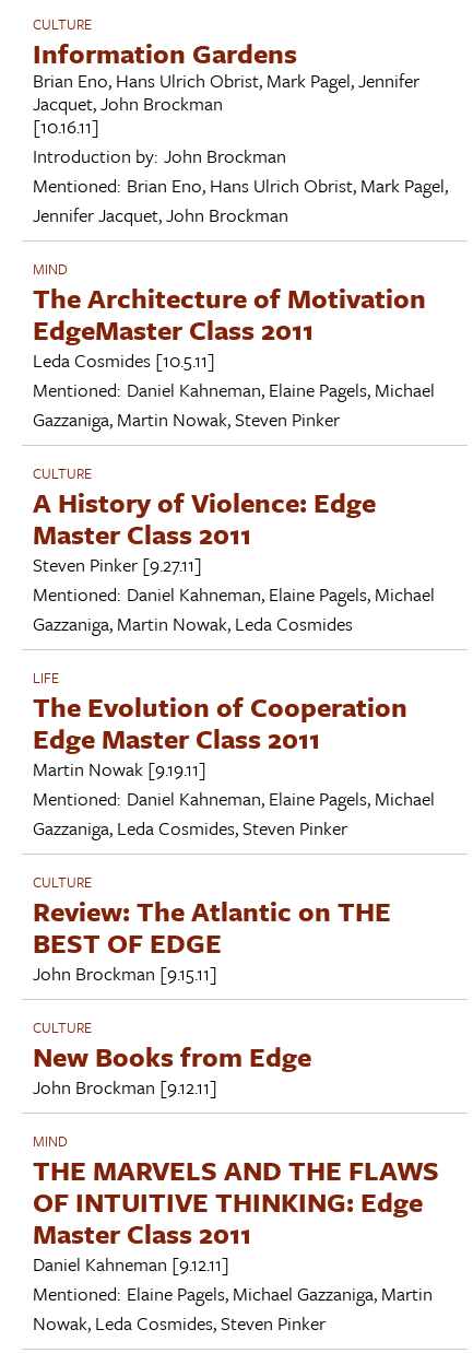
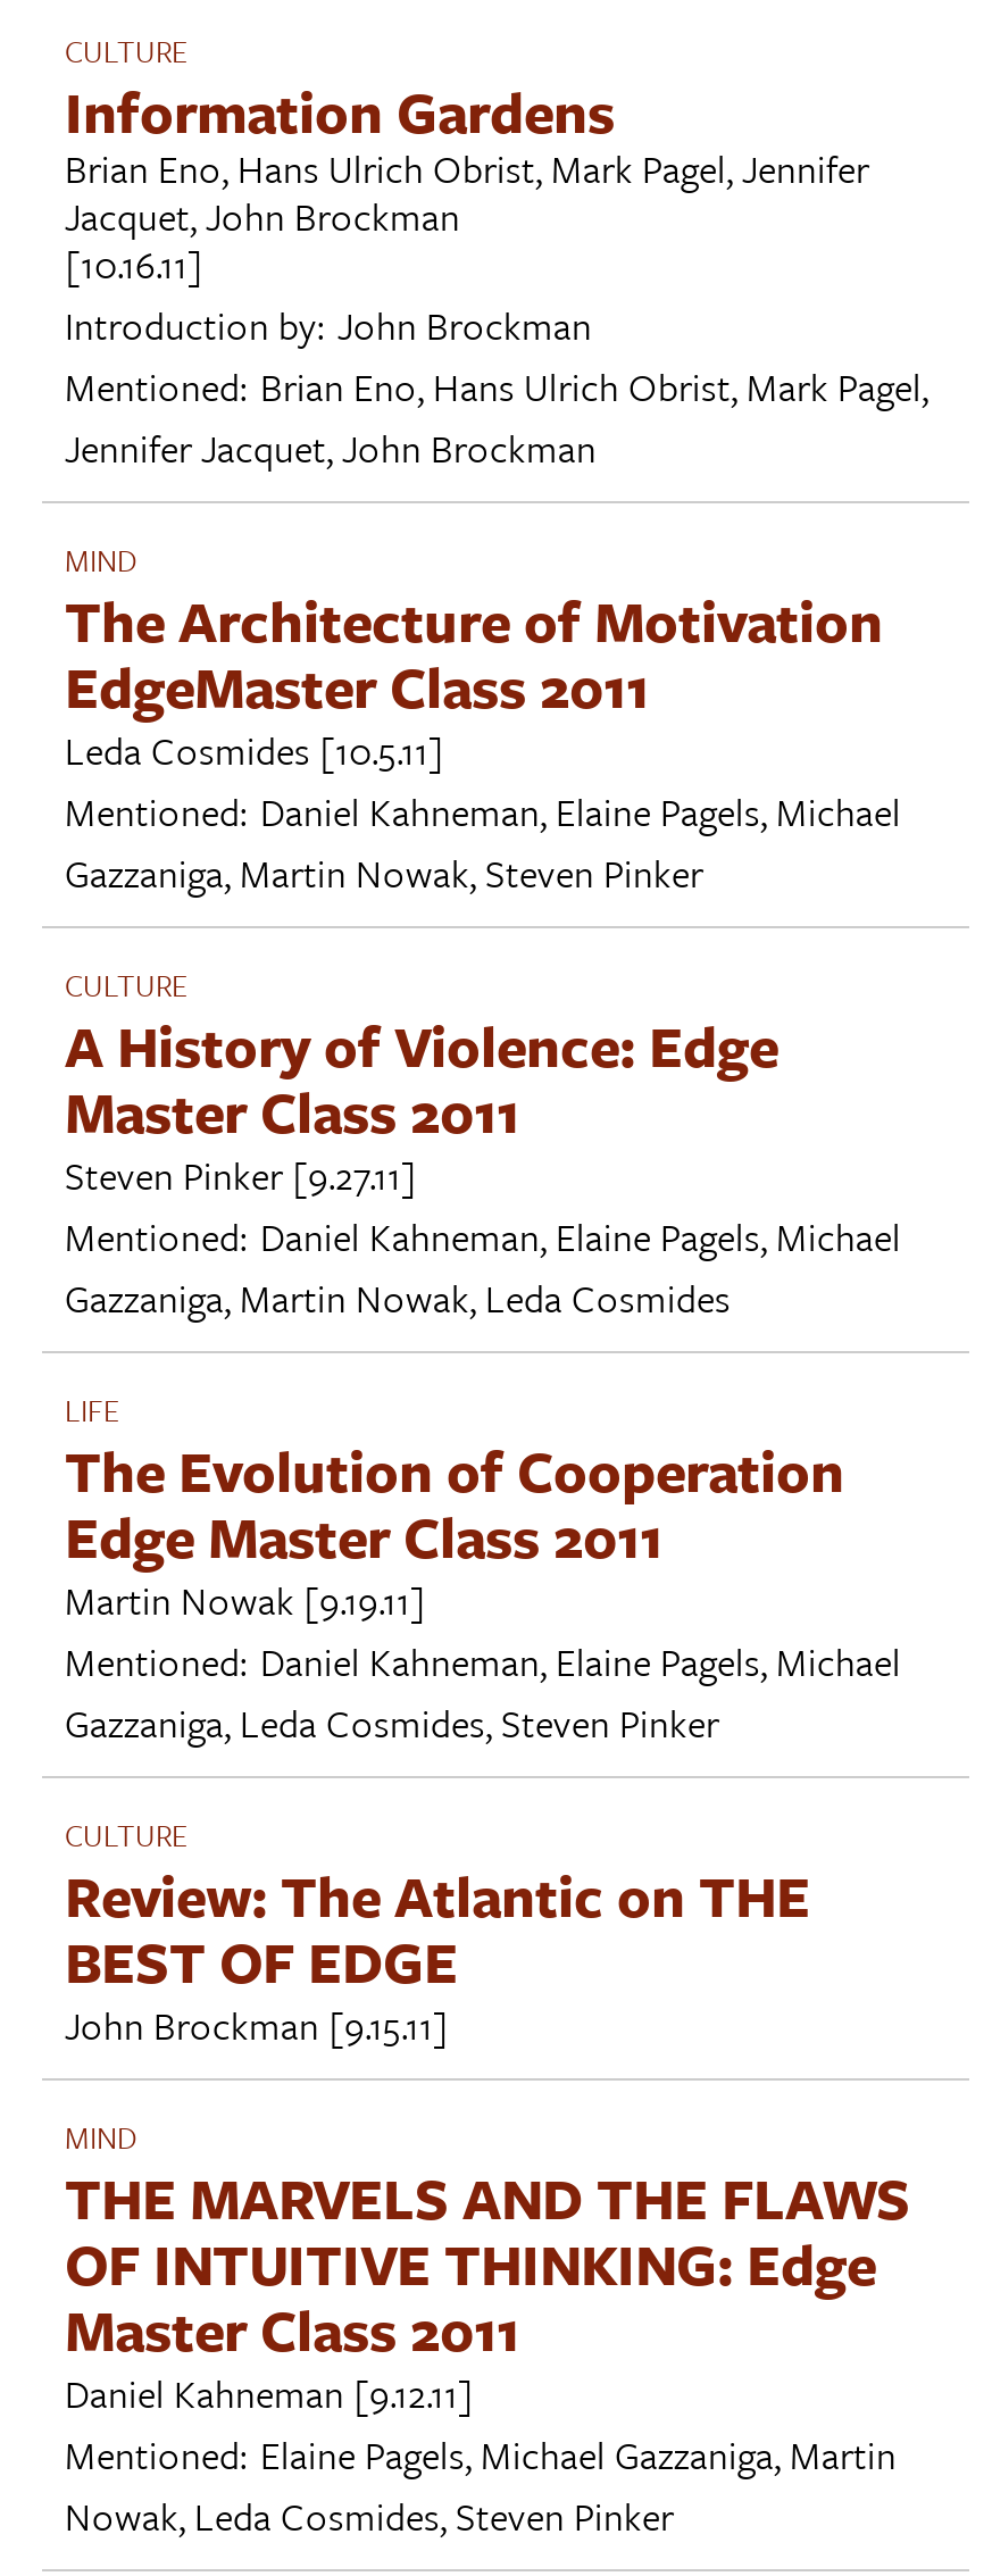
- CULTURE
- New Books from Edge
- John Brockman [9.12.11]
